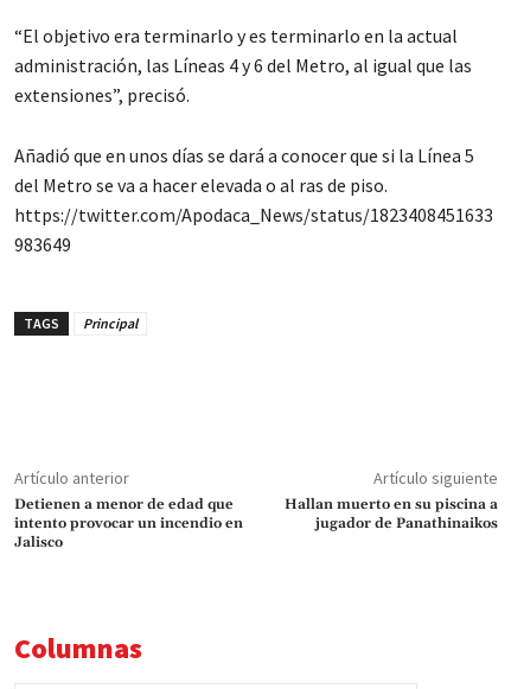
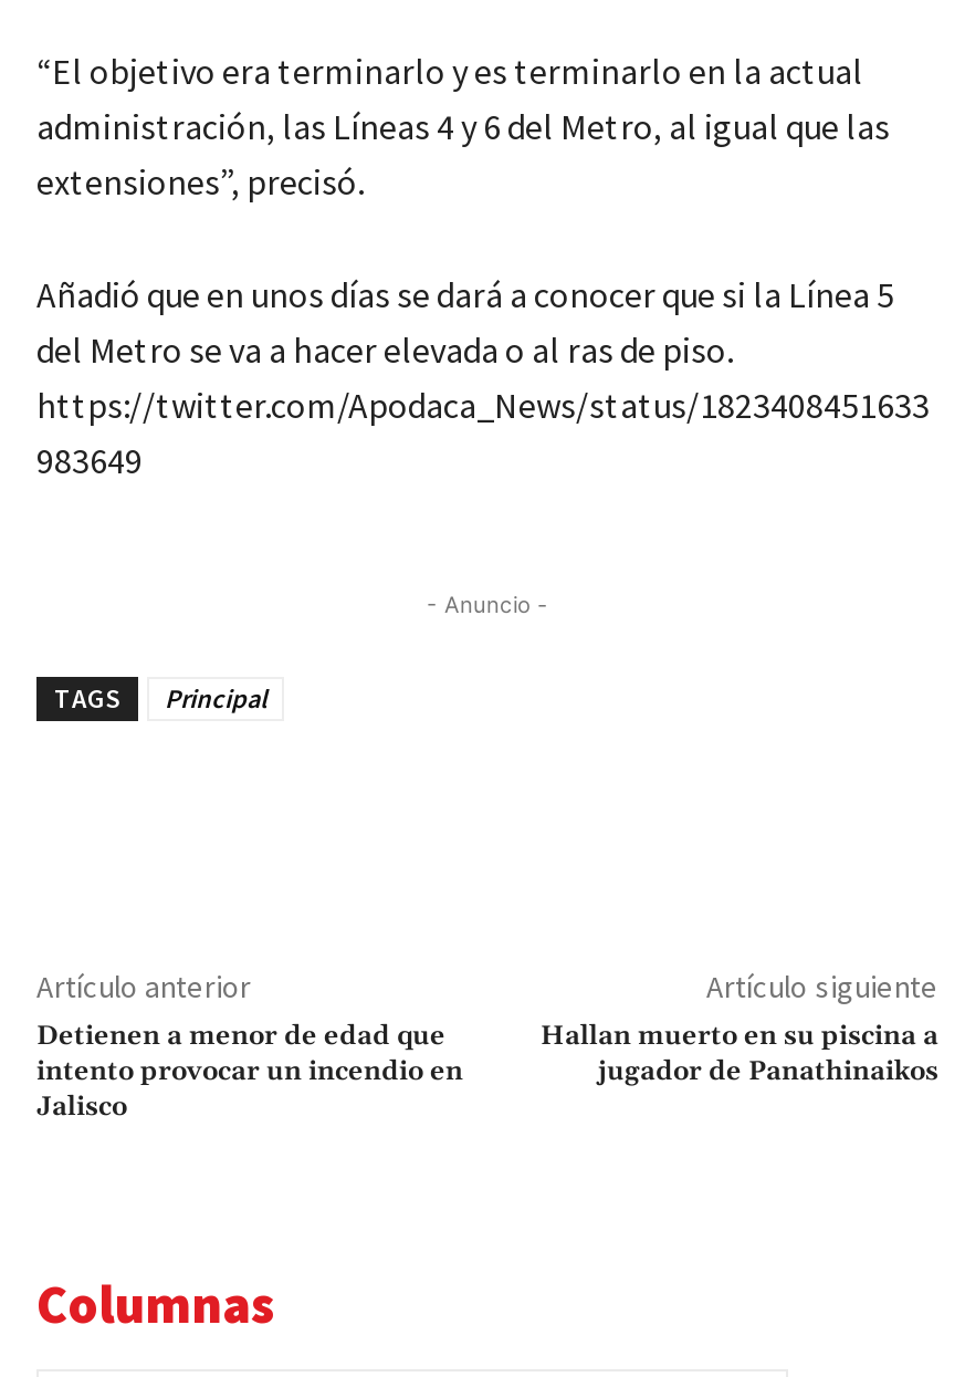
+ - Anuncio -
